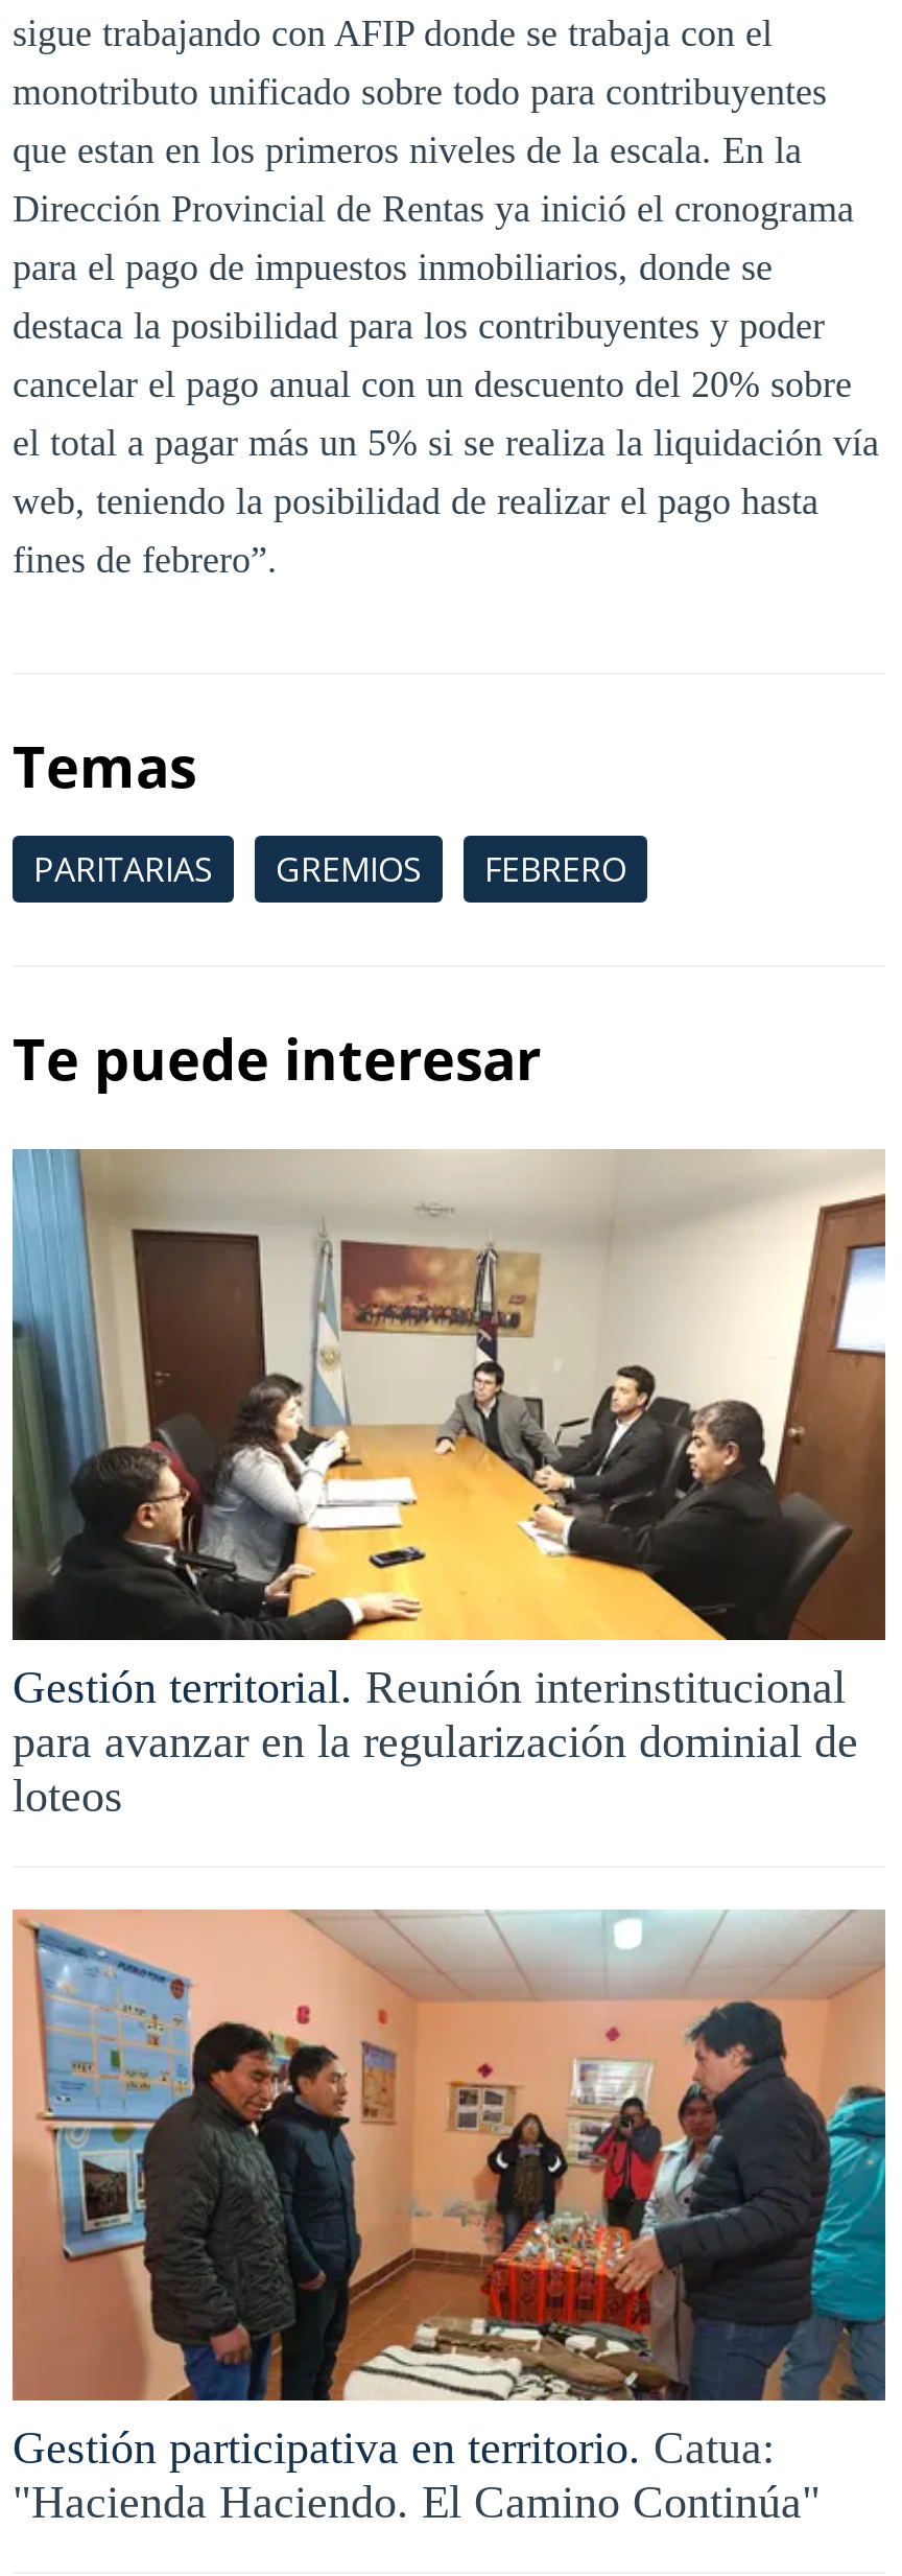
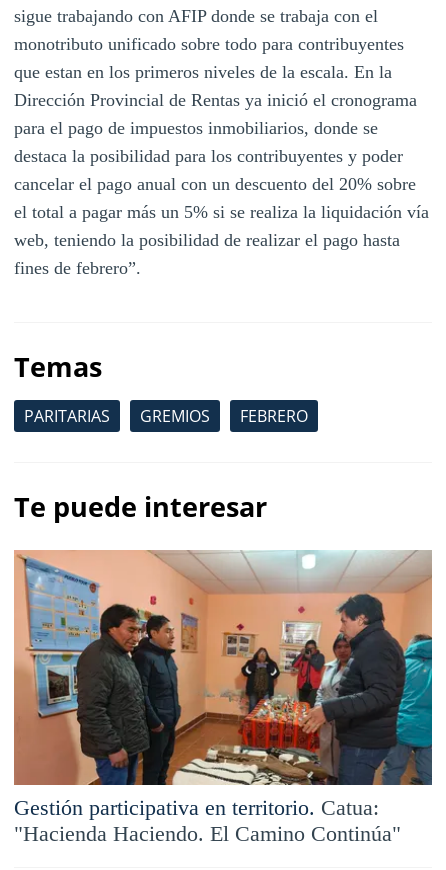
- [image]
- Gestión territorial. Reunión interinstitucional
- para avanzar en la regularización dominial de
- loteos
